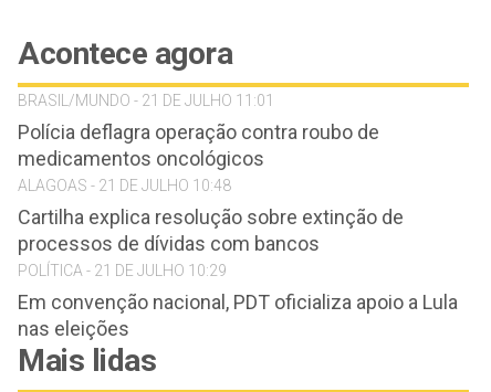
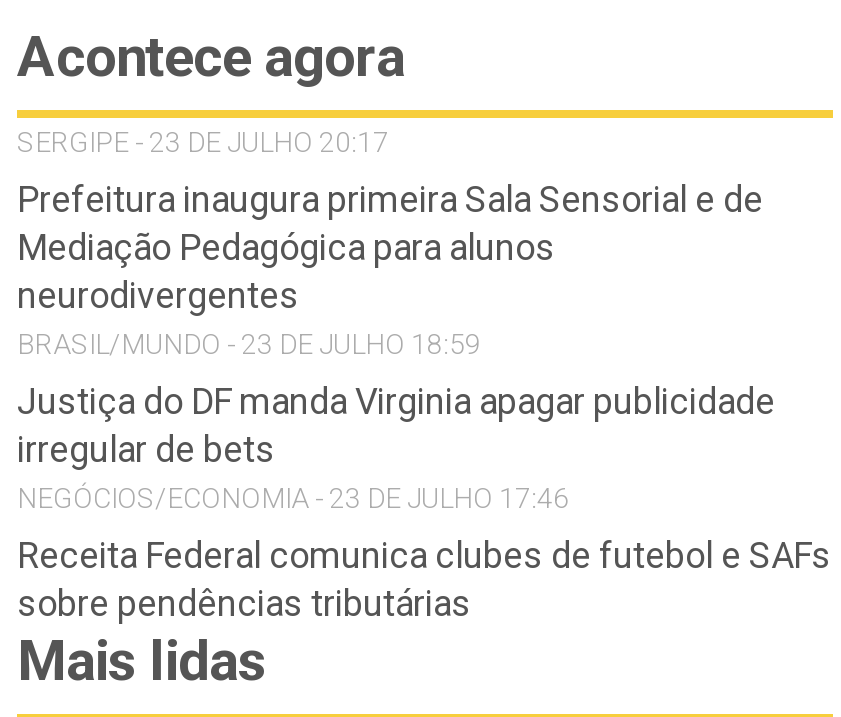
- BRASIL/MUNDO - 21 DE JULHO 11:01
+ SERGIPE - 23 DE JULHO 20:17

- Polícia deflagra operação contra roubo de
- medicamentos oncológicos
- ALAGOAS - 21 DE JULHO 10:48
+ Prefeitura inaugura primeira Sala Sensorial e de
+ Mediação Pedagógica para alunos
+ neurodivergentes
+ BRASIL/MUNDO - 23 DE JULHO 18:59

- Cartilha explica resolução sobre extinção de
- processos de dívidas com bancos
- POLÍTICA - 21 DE JULHO 10:29
+ Justiça do DF manda Virginia apagar publicidade
+ irregular de bets
+ NEGÓCIOS/ECONOMIA - 23 DE JULHO 17:46

- Em convenção nacional, PDT oficializa apoio a Lula
- nas eleições
+ Receita Federal comunica clubes de futebol e SAFs
+ sobre pendências tributárias
